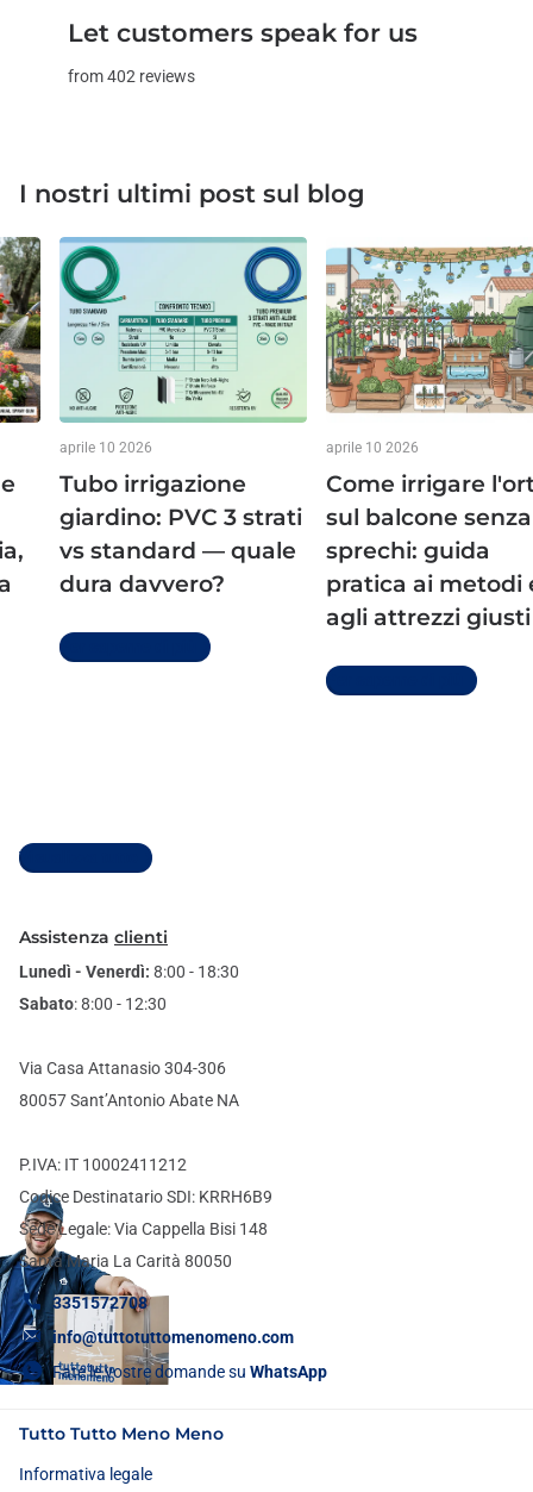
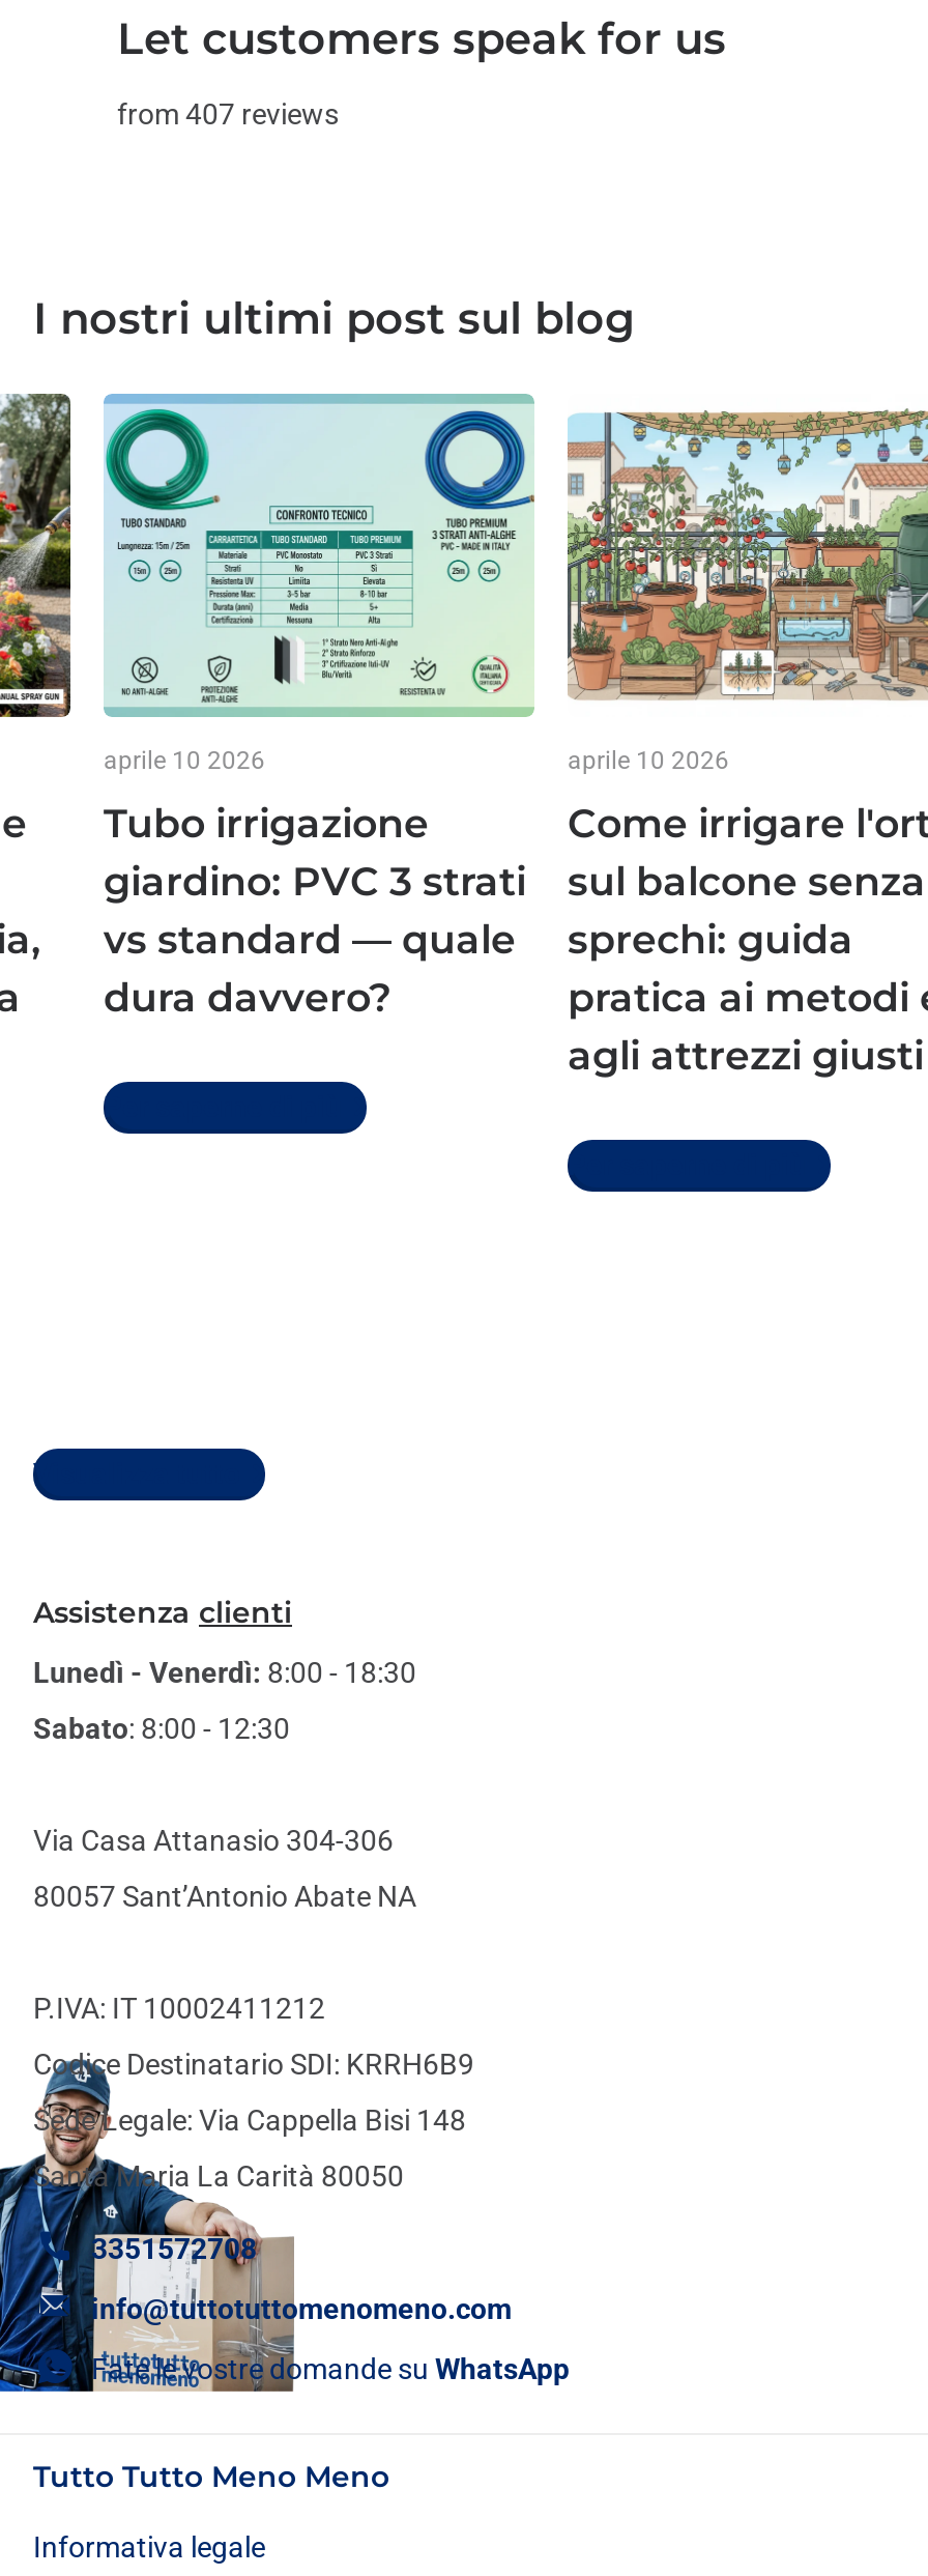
- from 402 reviews
+ from 407 reviews
